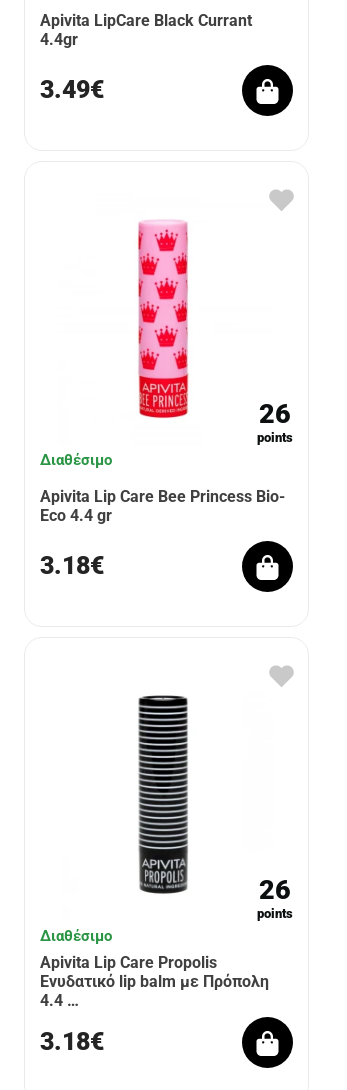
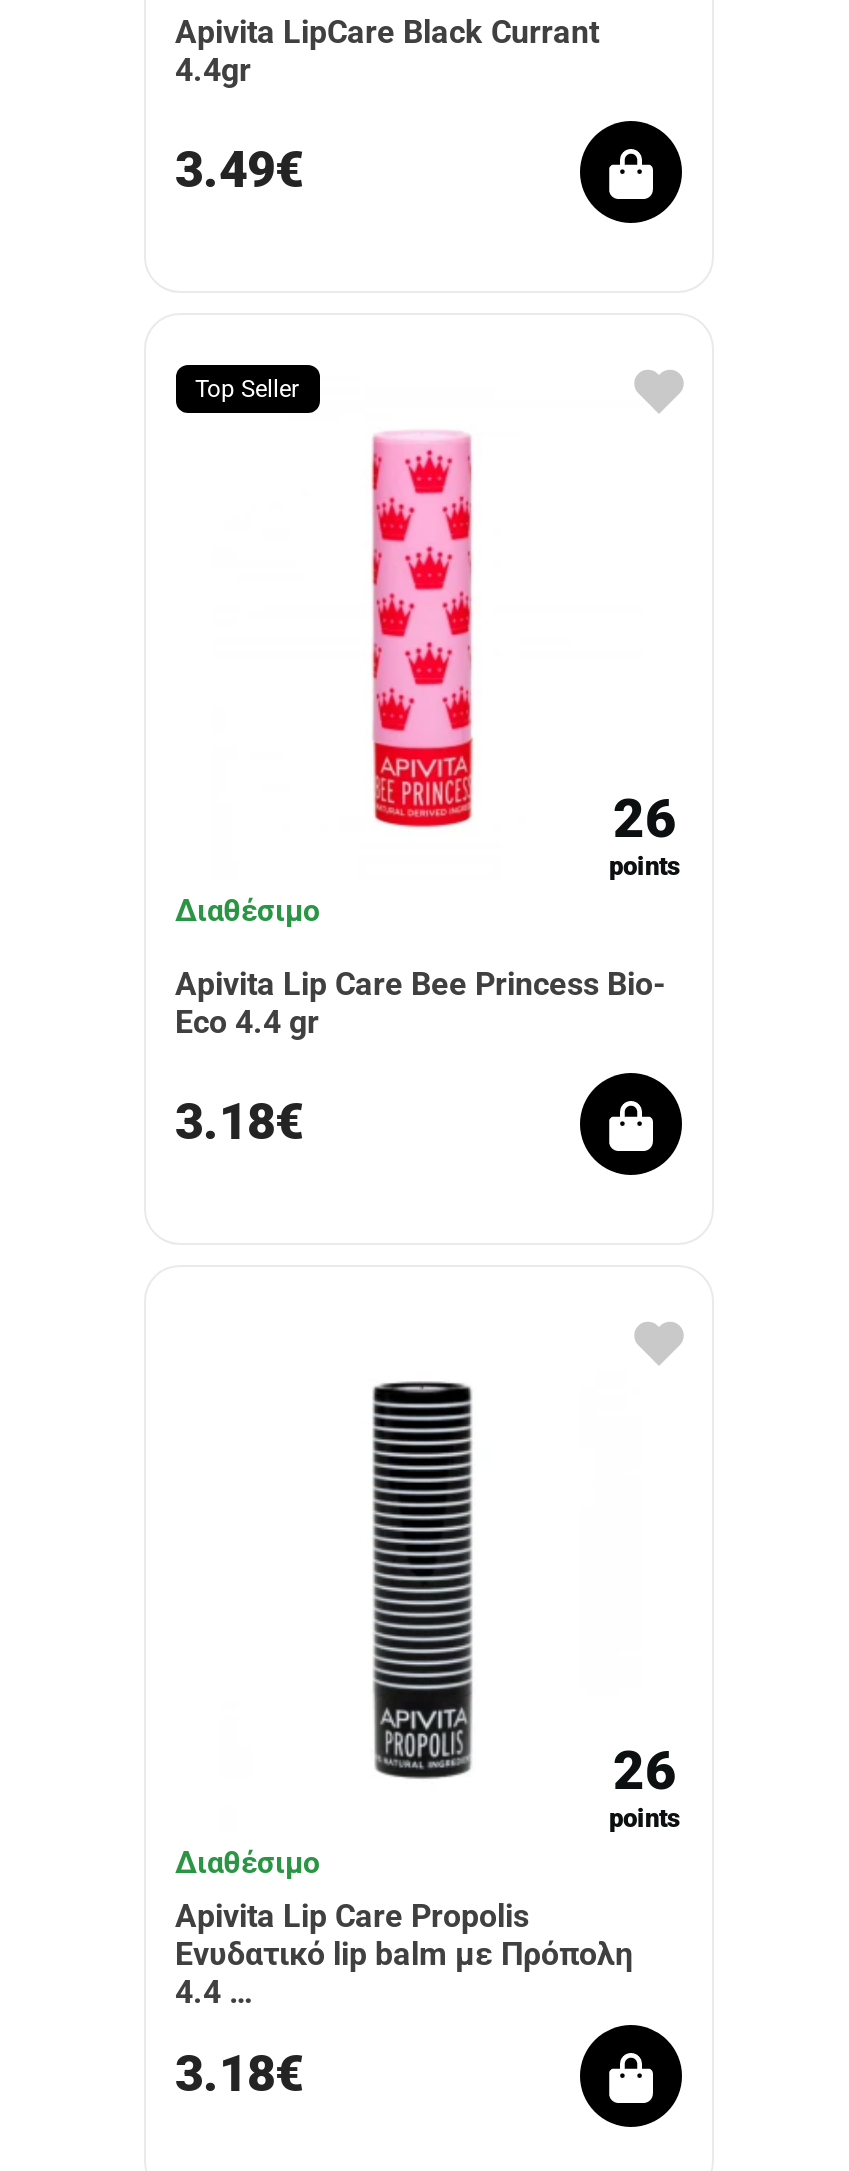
+ Top Seller
